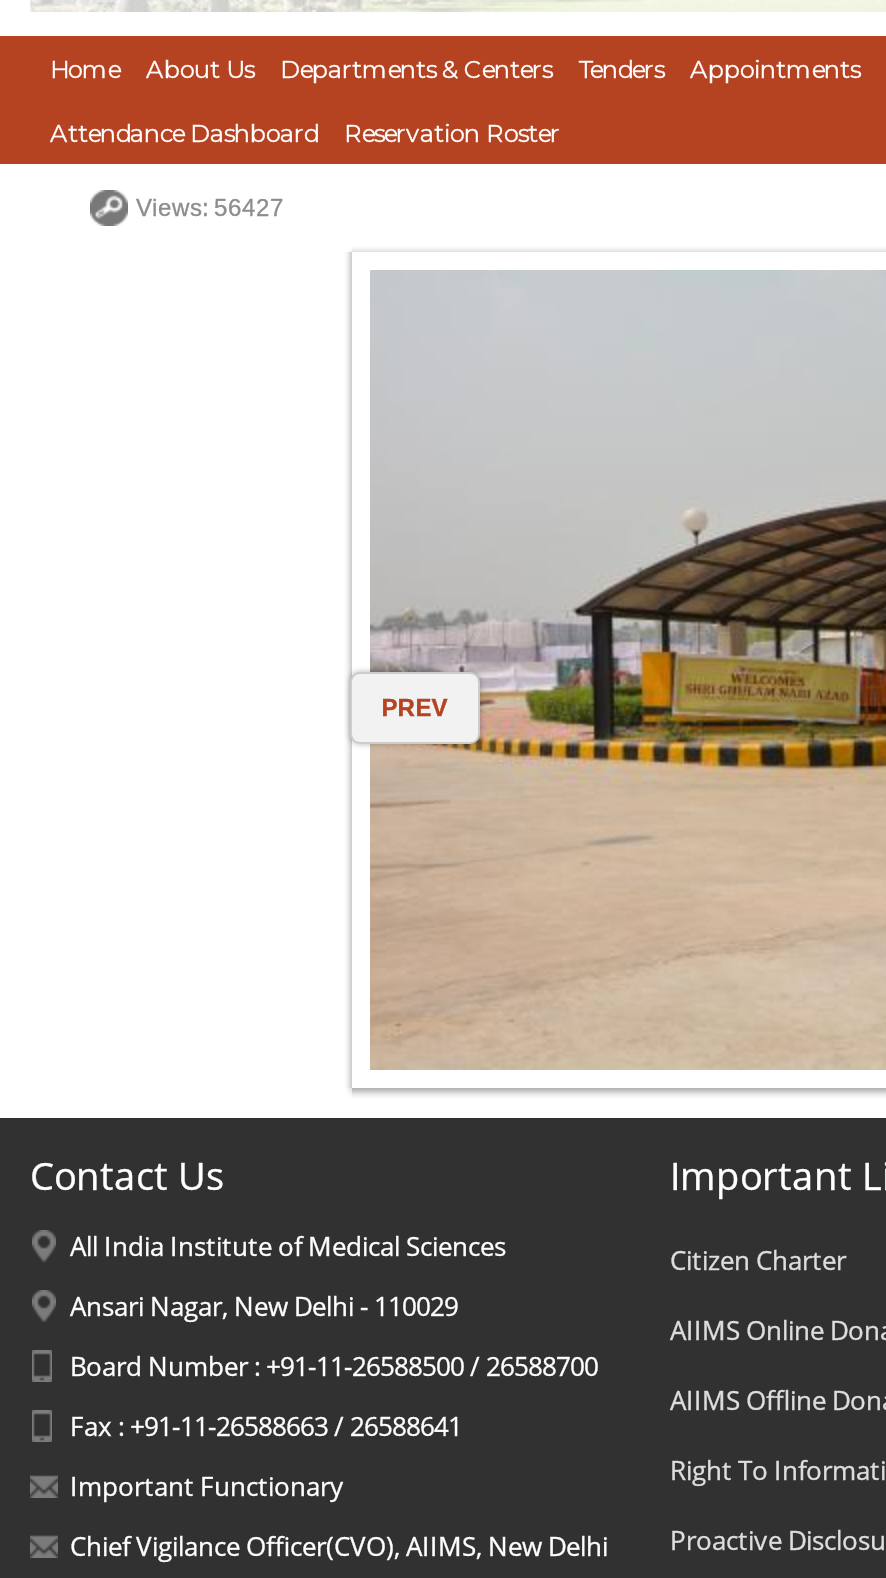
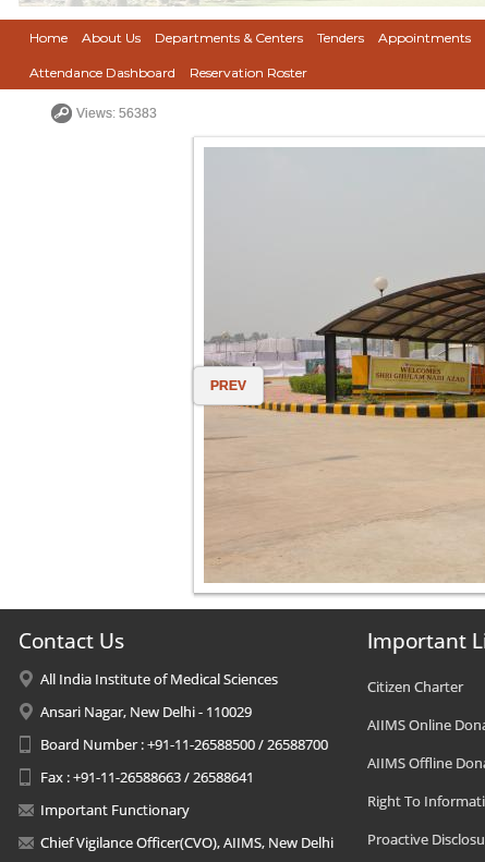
- Views: 56427
+ Views: 56383
